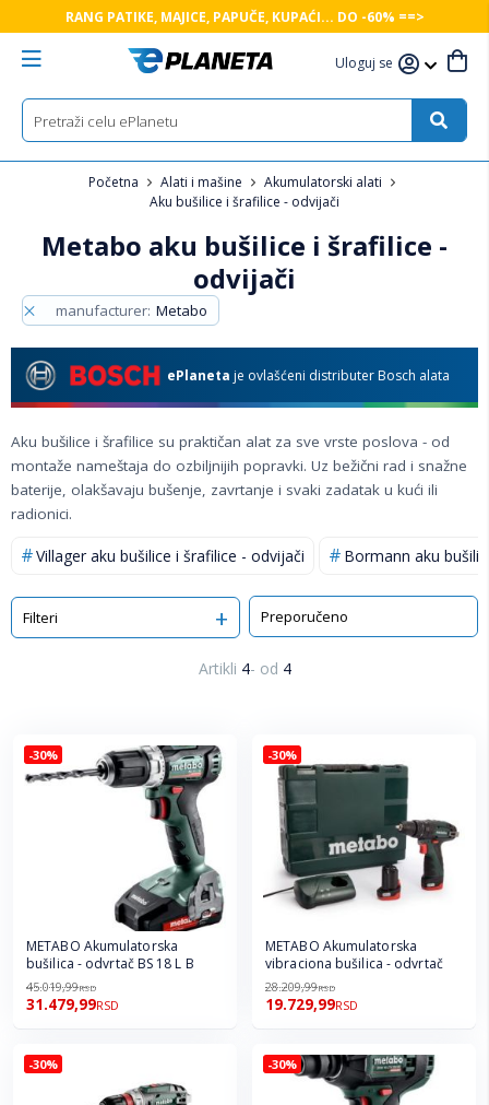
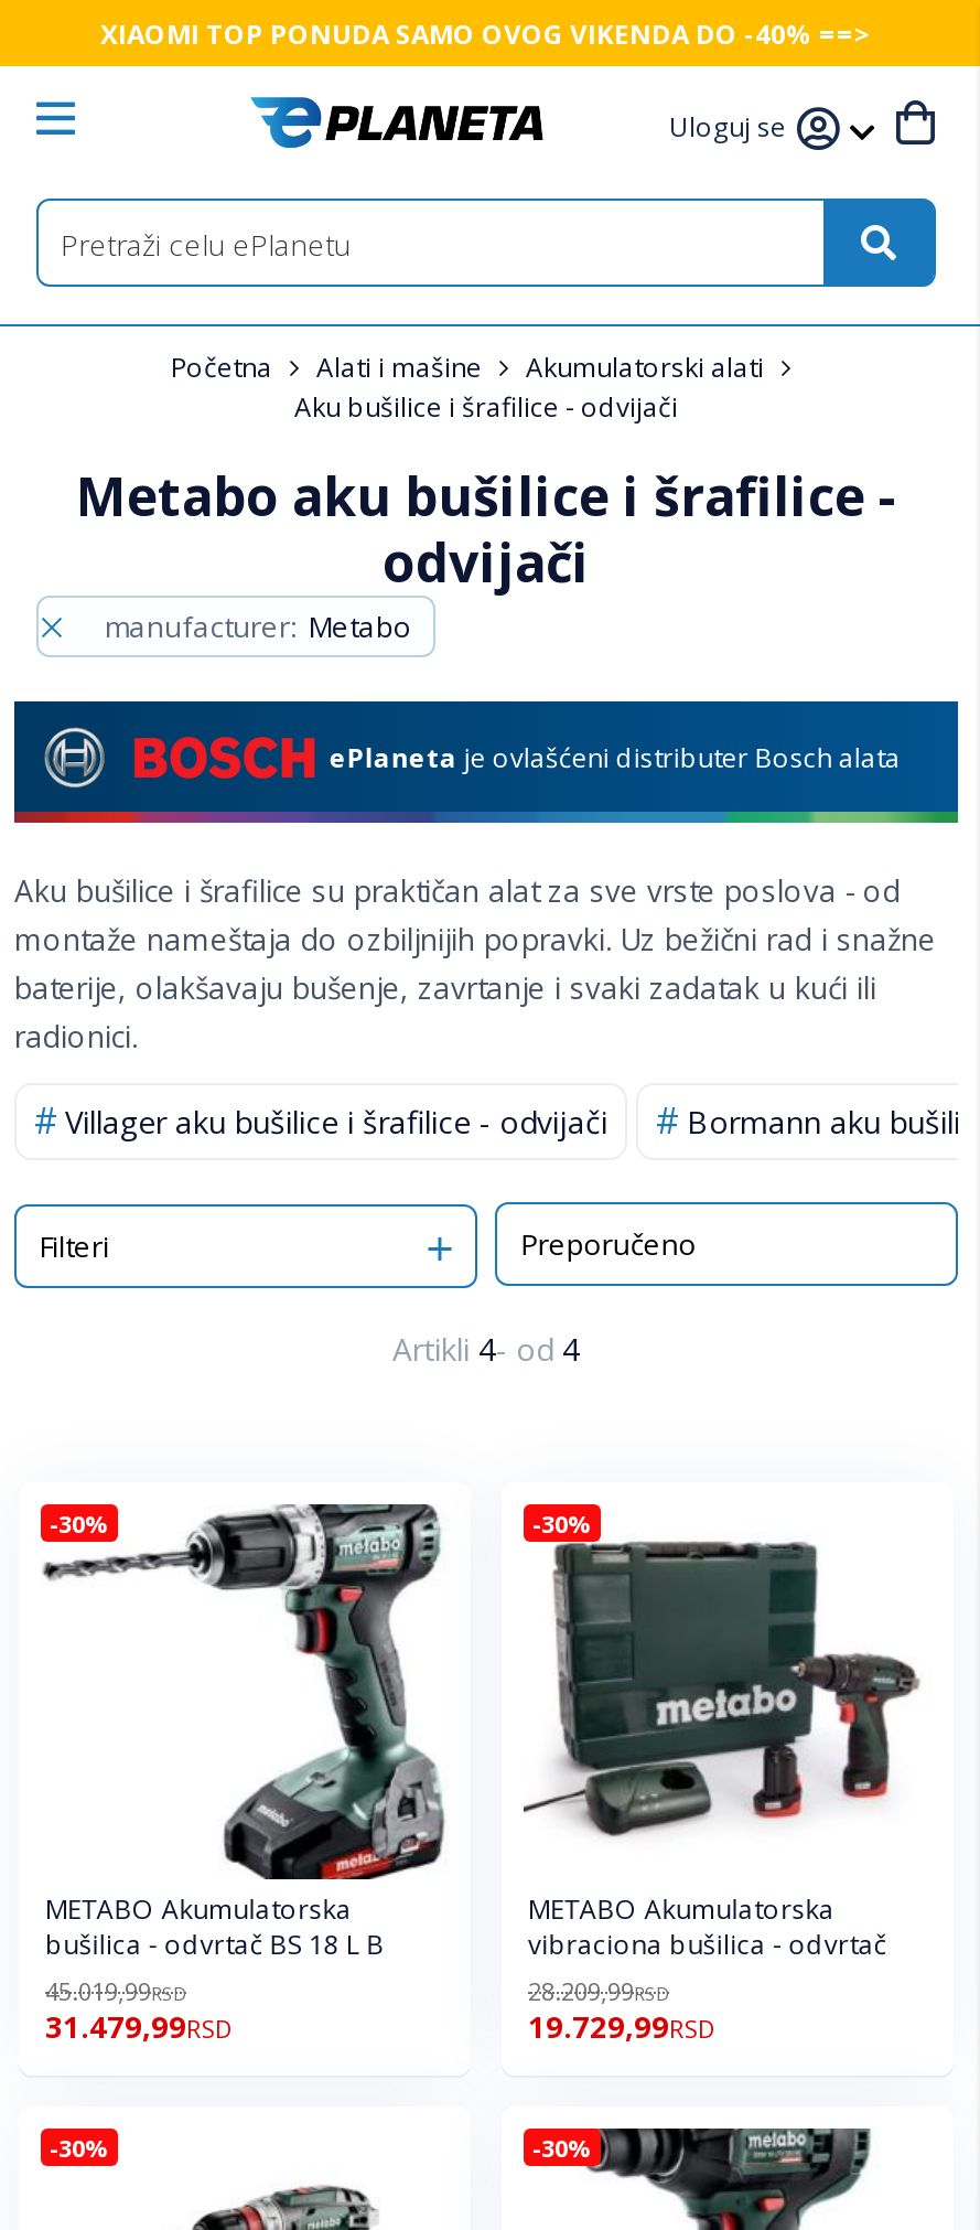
- RANG PATIKE, MAJICE, PAPUČE, KUPAĆI... DO -60% ==>
+ XIAOMI TOP PONUDA SAMO OVOG VIKENDA DO -40% ==>
